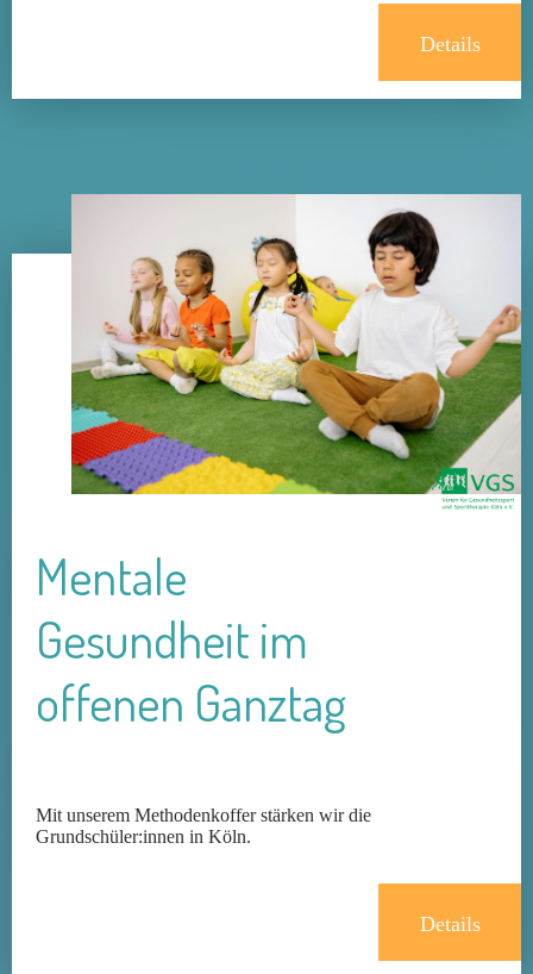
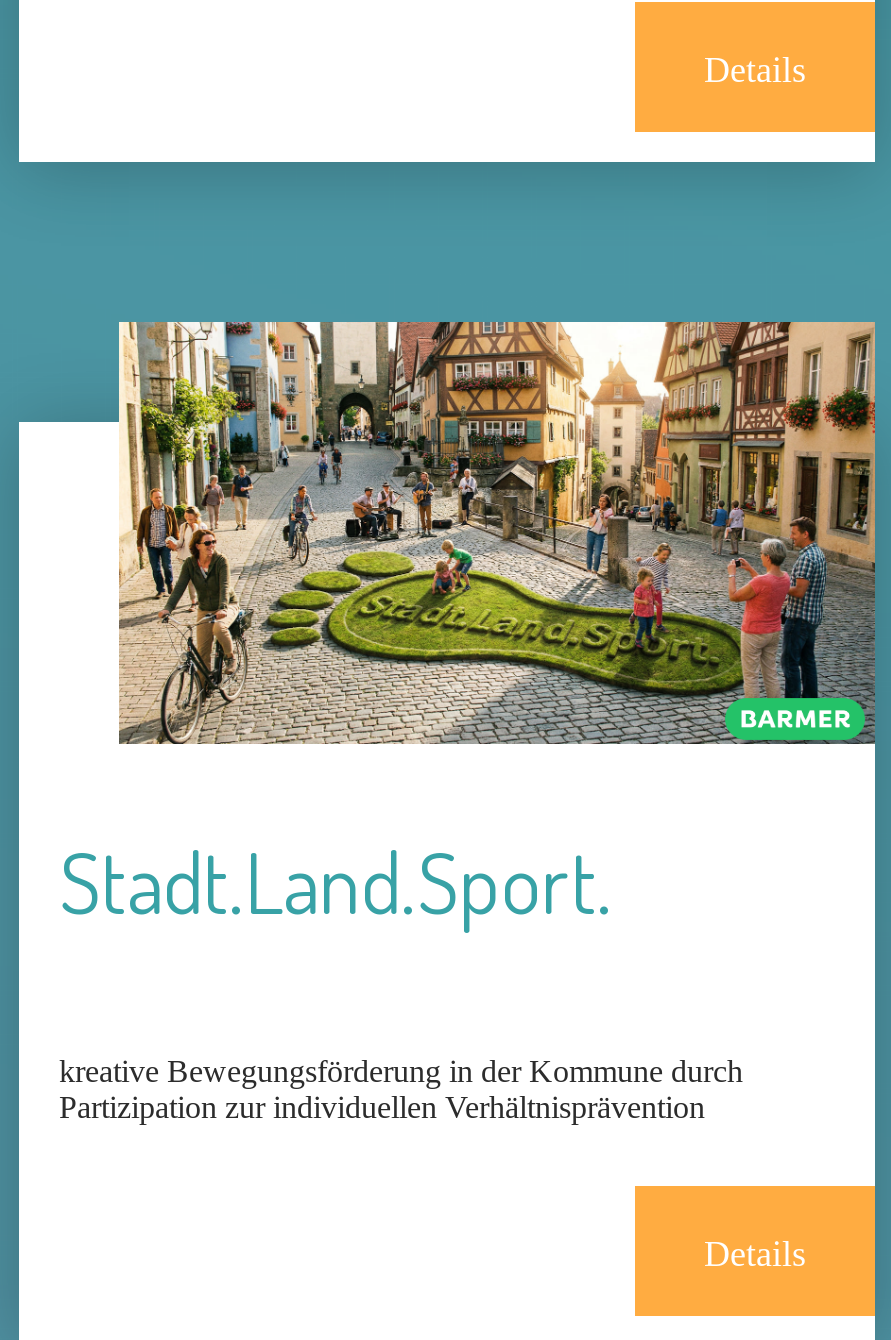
- [image]
+ [image]

- Mentale
- Gesundheit im
- offenen Ganztag
+ Stadt.Land.Sport.

- Mit unserem Methodenkoffer stärken wir die
- Grundschüler:innen in Köln.
+ kreative Bewegungsförderung in der Kommune durch
+ Partizipation zur individuellen Verhältnisprävention
